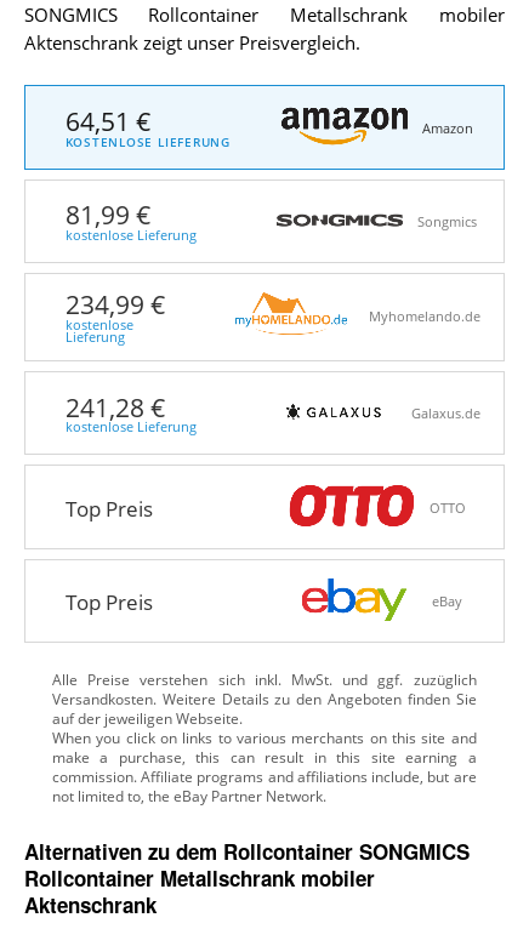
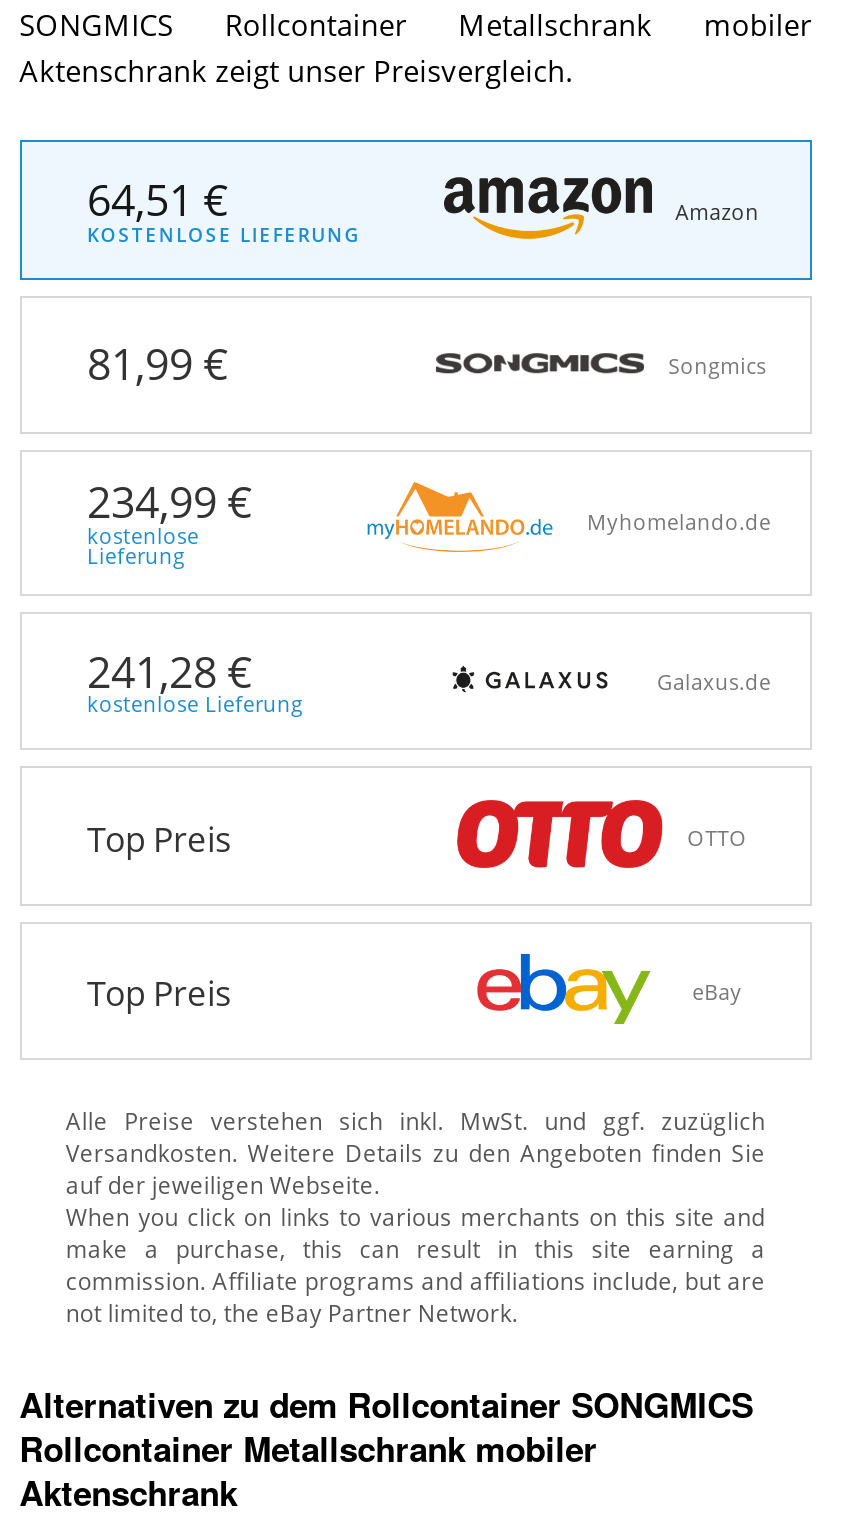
- kostenlose Lieferung
